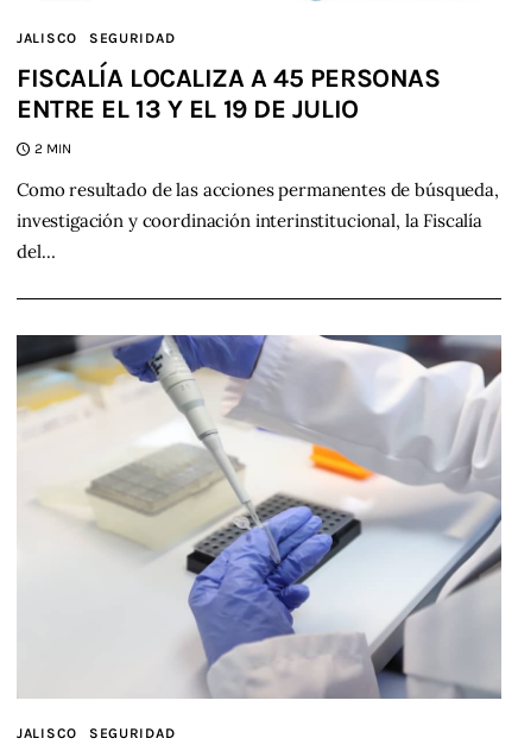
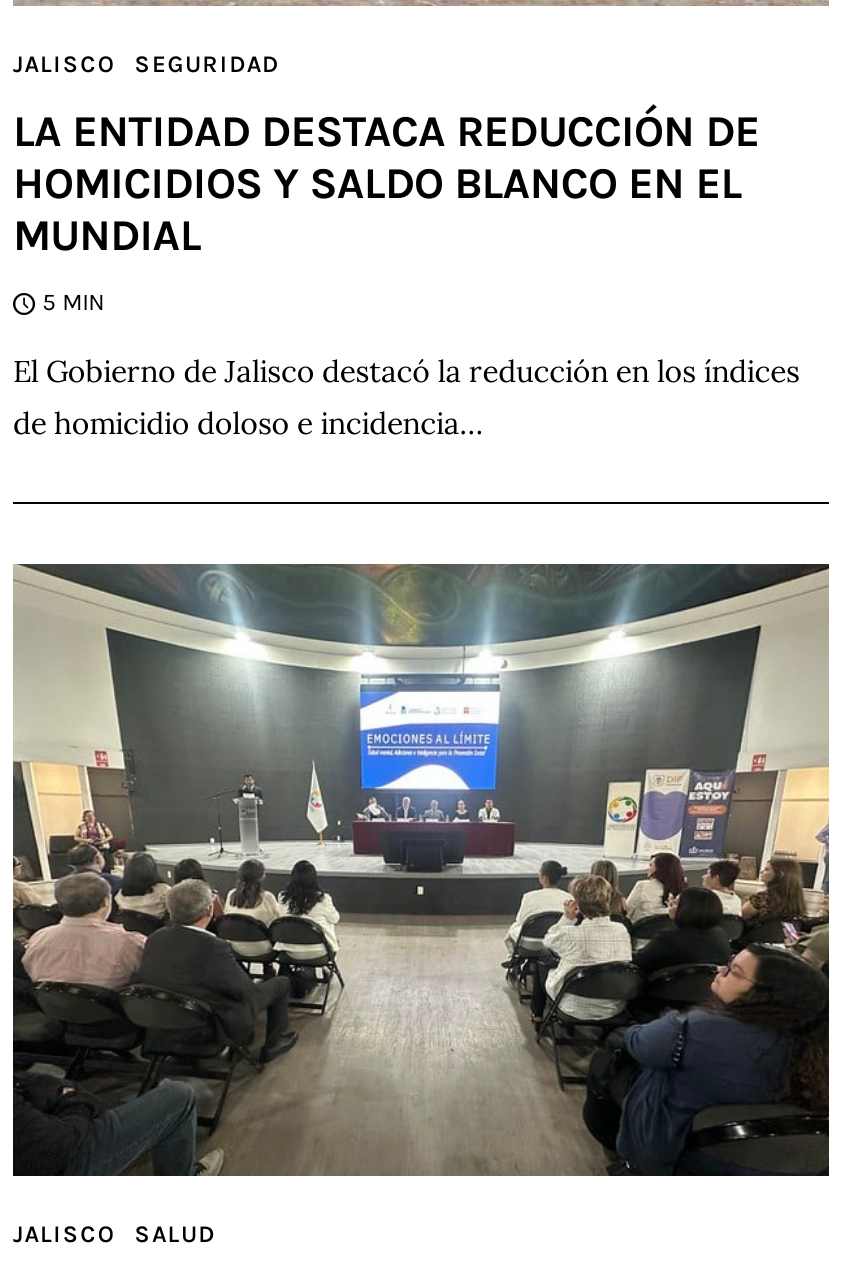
- FISCALÍA LOCALIZA A 45 PERSONAS
- ENTRE EL 13 Y EL 19 DE JULIO
+ LA ENTIDAD DESTACA REDUCCIÓN DE
+ HOMICIDIOS Y SALDO BLANCO EN EL
+ MUNDIAL

- 2 MIN
+ 5 MIN

- Como resultado de las acciones permanentes de búsqueda,
- investigación y coordinación interinstitucional, la Fiscalía
- del…
+ El Gobierno de Jalisco destacó la reducción en los índices
+ de homicidio doloso e incidencia…

- [image]
- SEGURIDAD
+ [image]
+ SALUD
